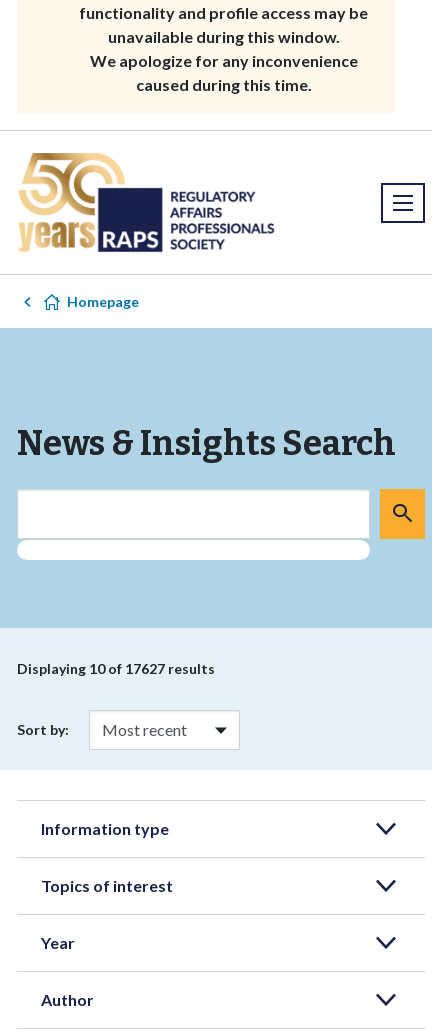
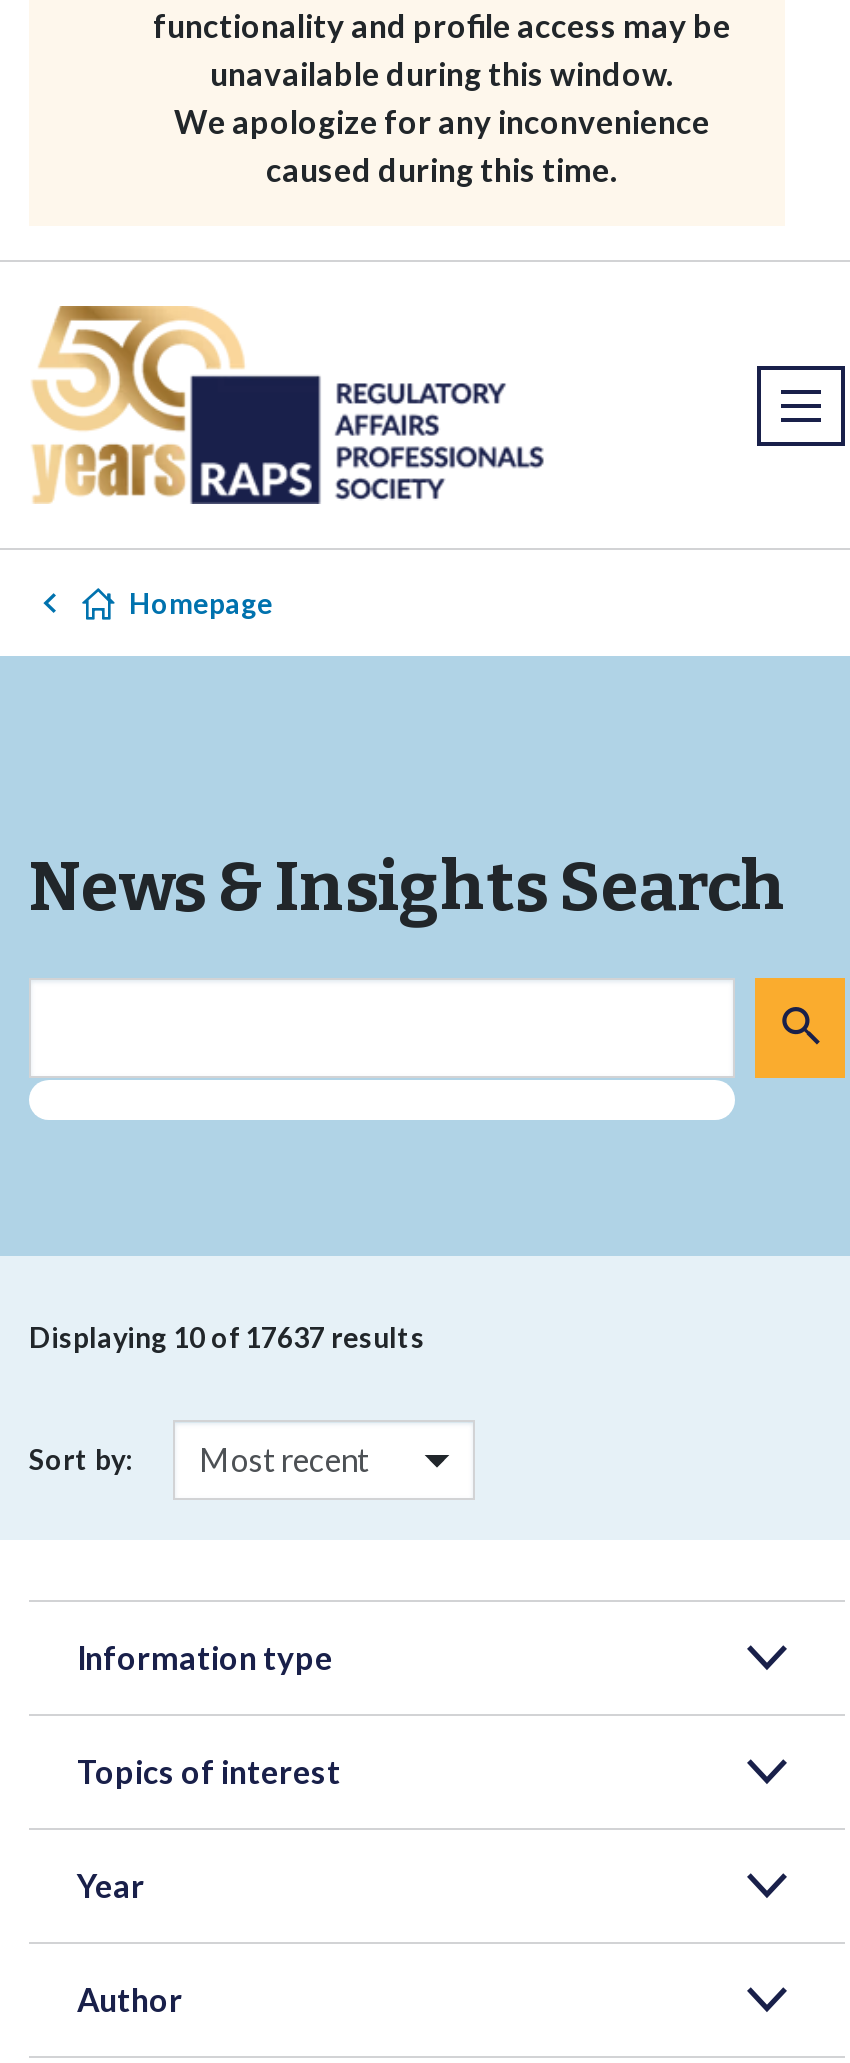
- Displaying 10 of 17627 results
+ Displaying 10 of 17637 results
